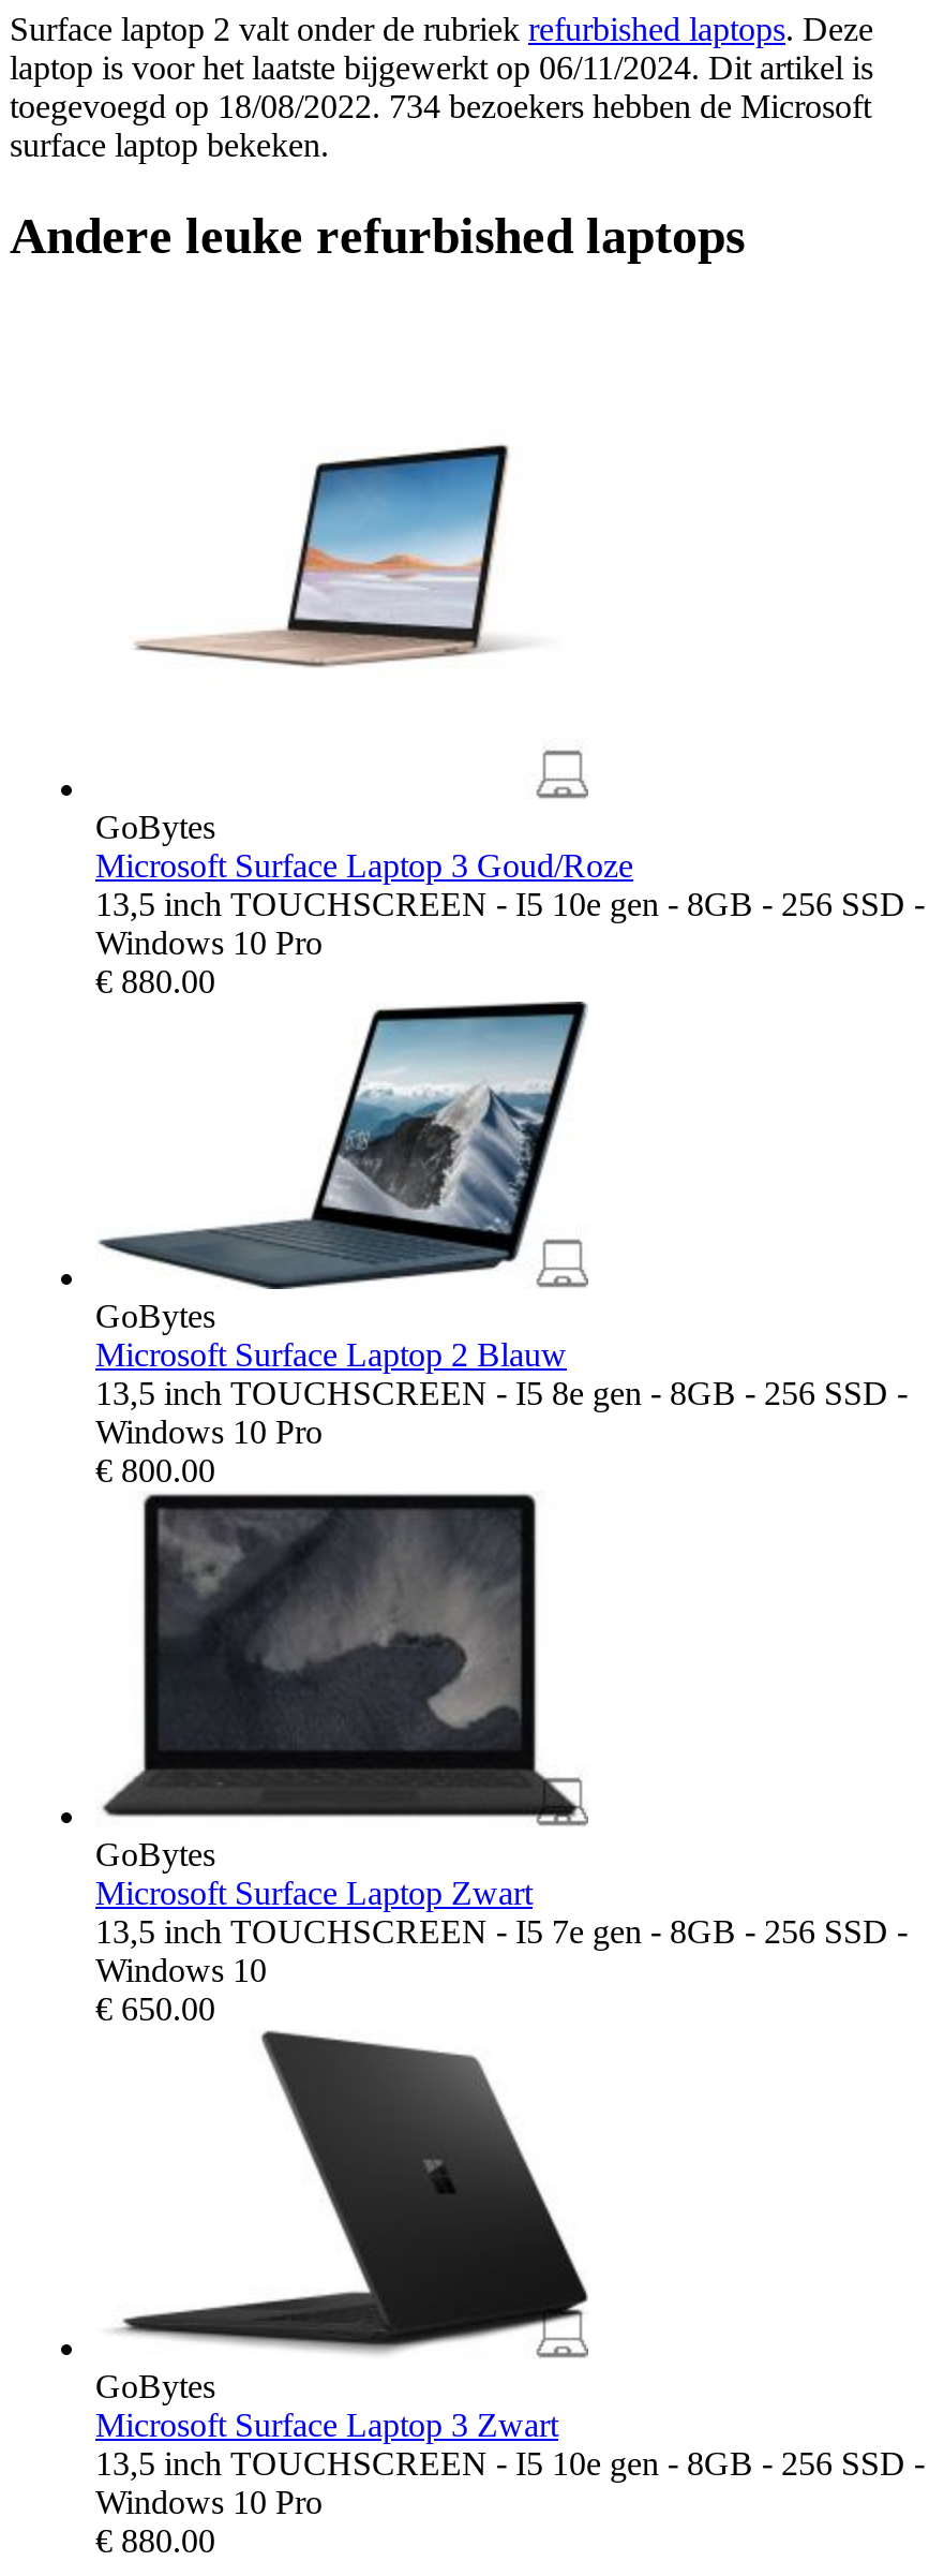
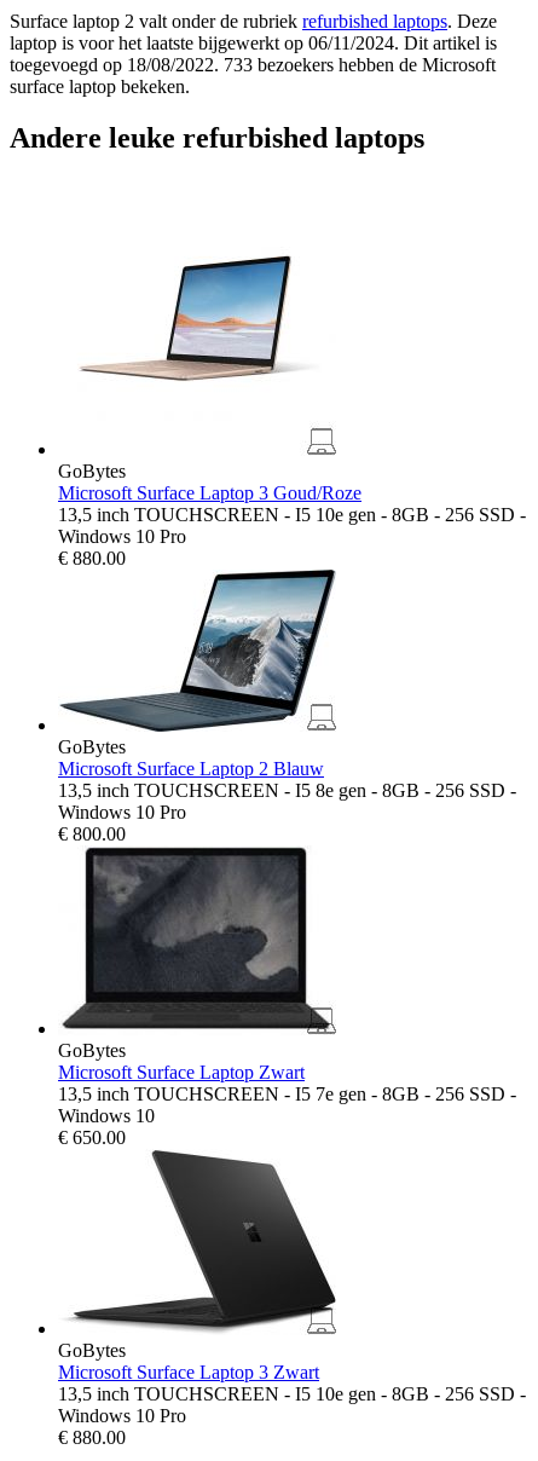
- toegevoegd op 18/08/2022. 734 bezoekers hebben de Microsoft
+ toegevoegd op 18/08/2022. 733 bezoekers hebben de Microsoft
